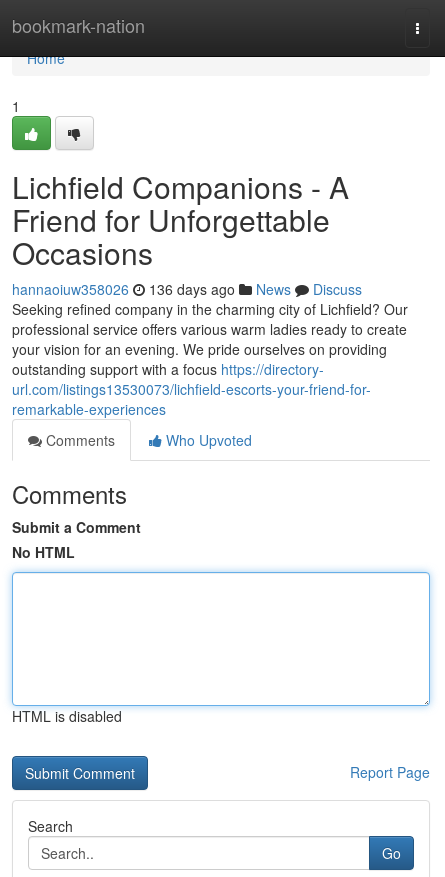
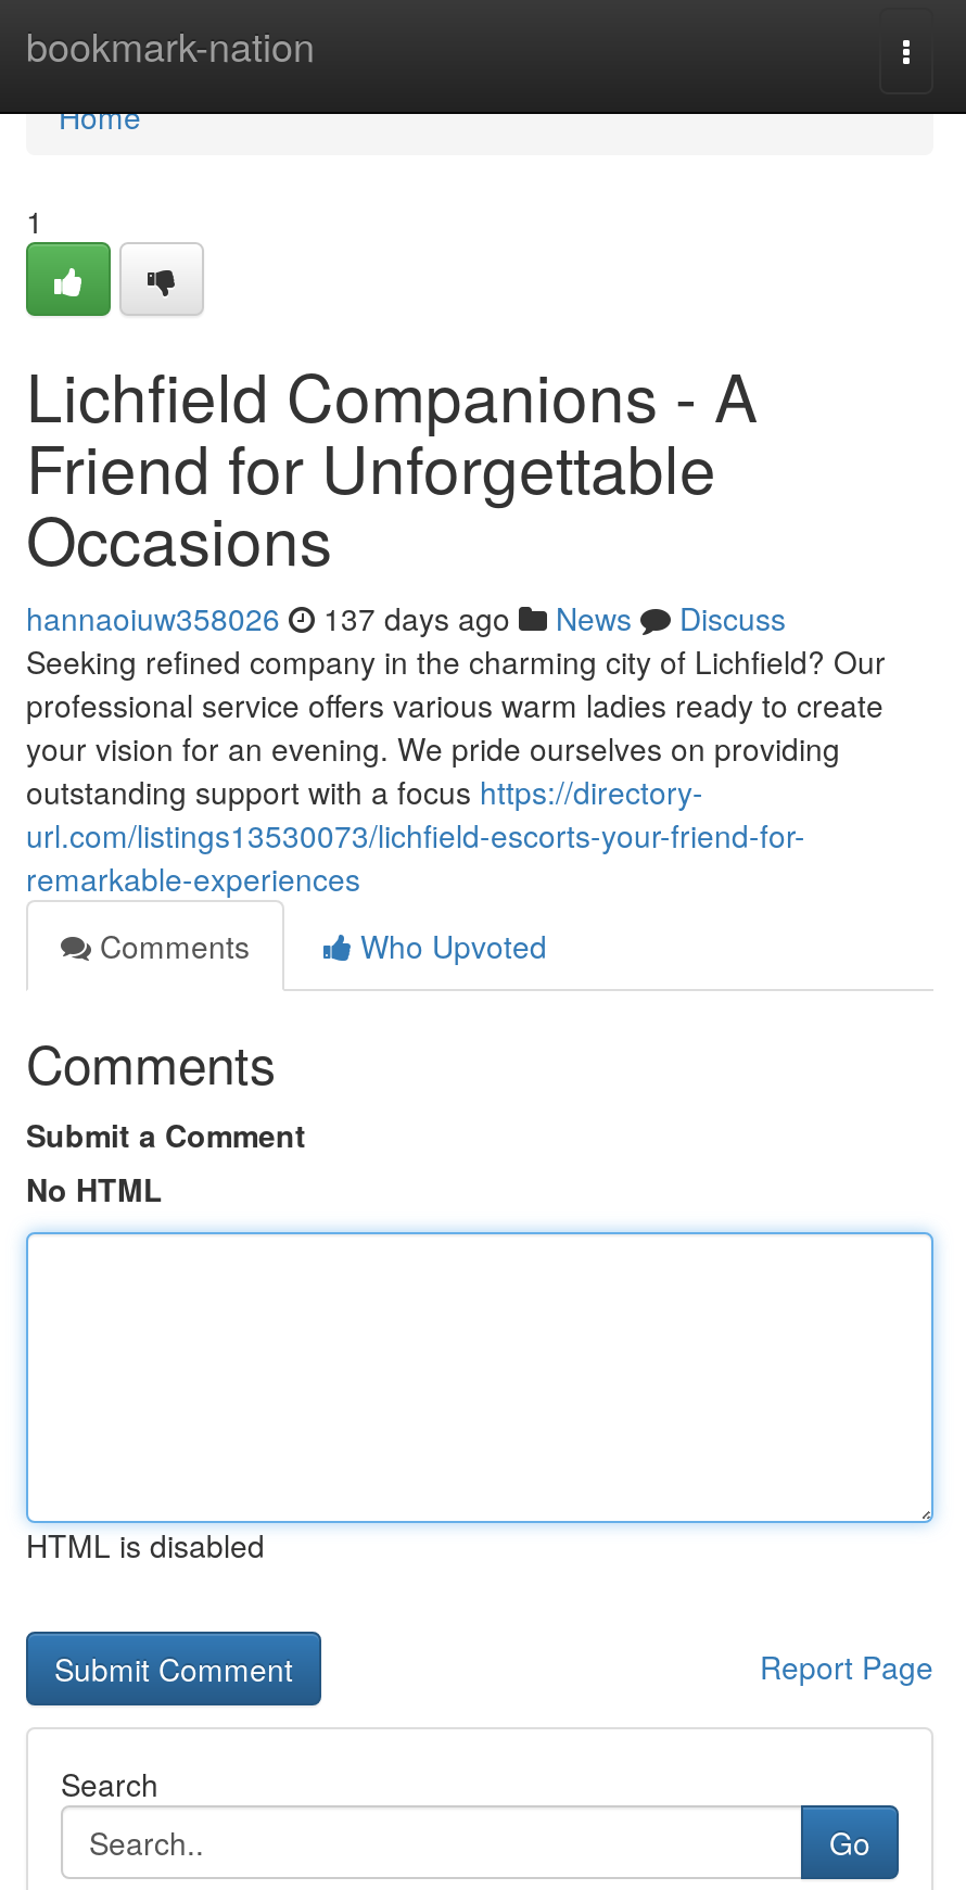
- hannaoiuw358026 136 days ago News Discuss
+ hannaoiuw358026 137 days ago News Discuss
